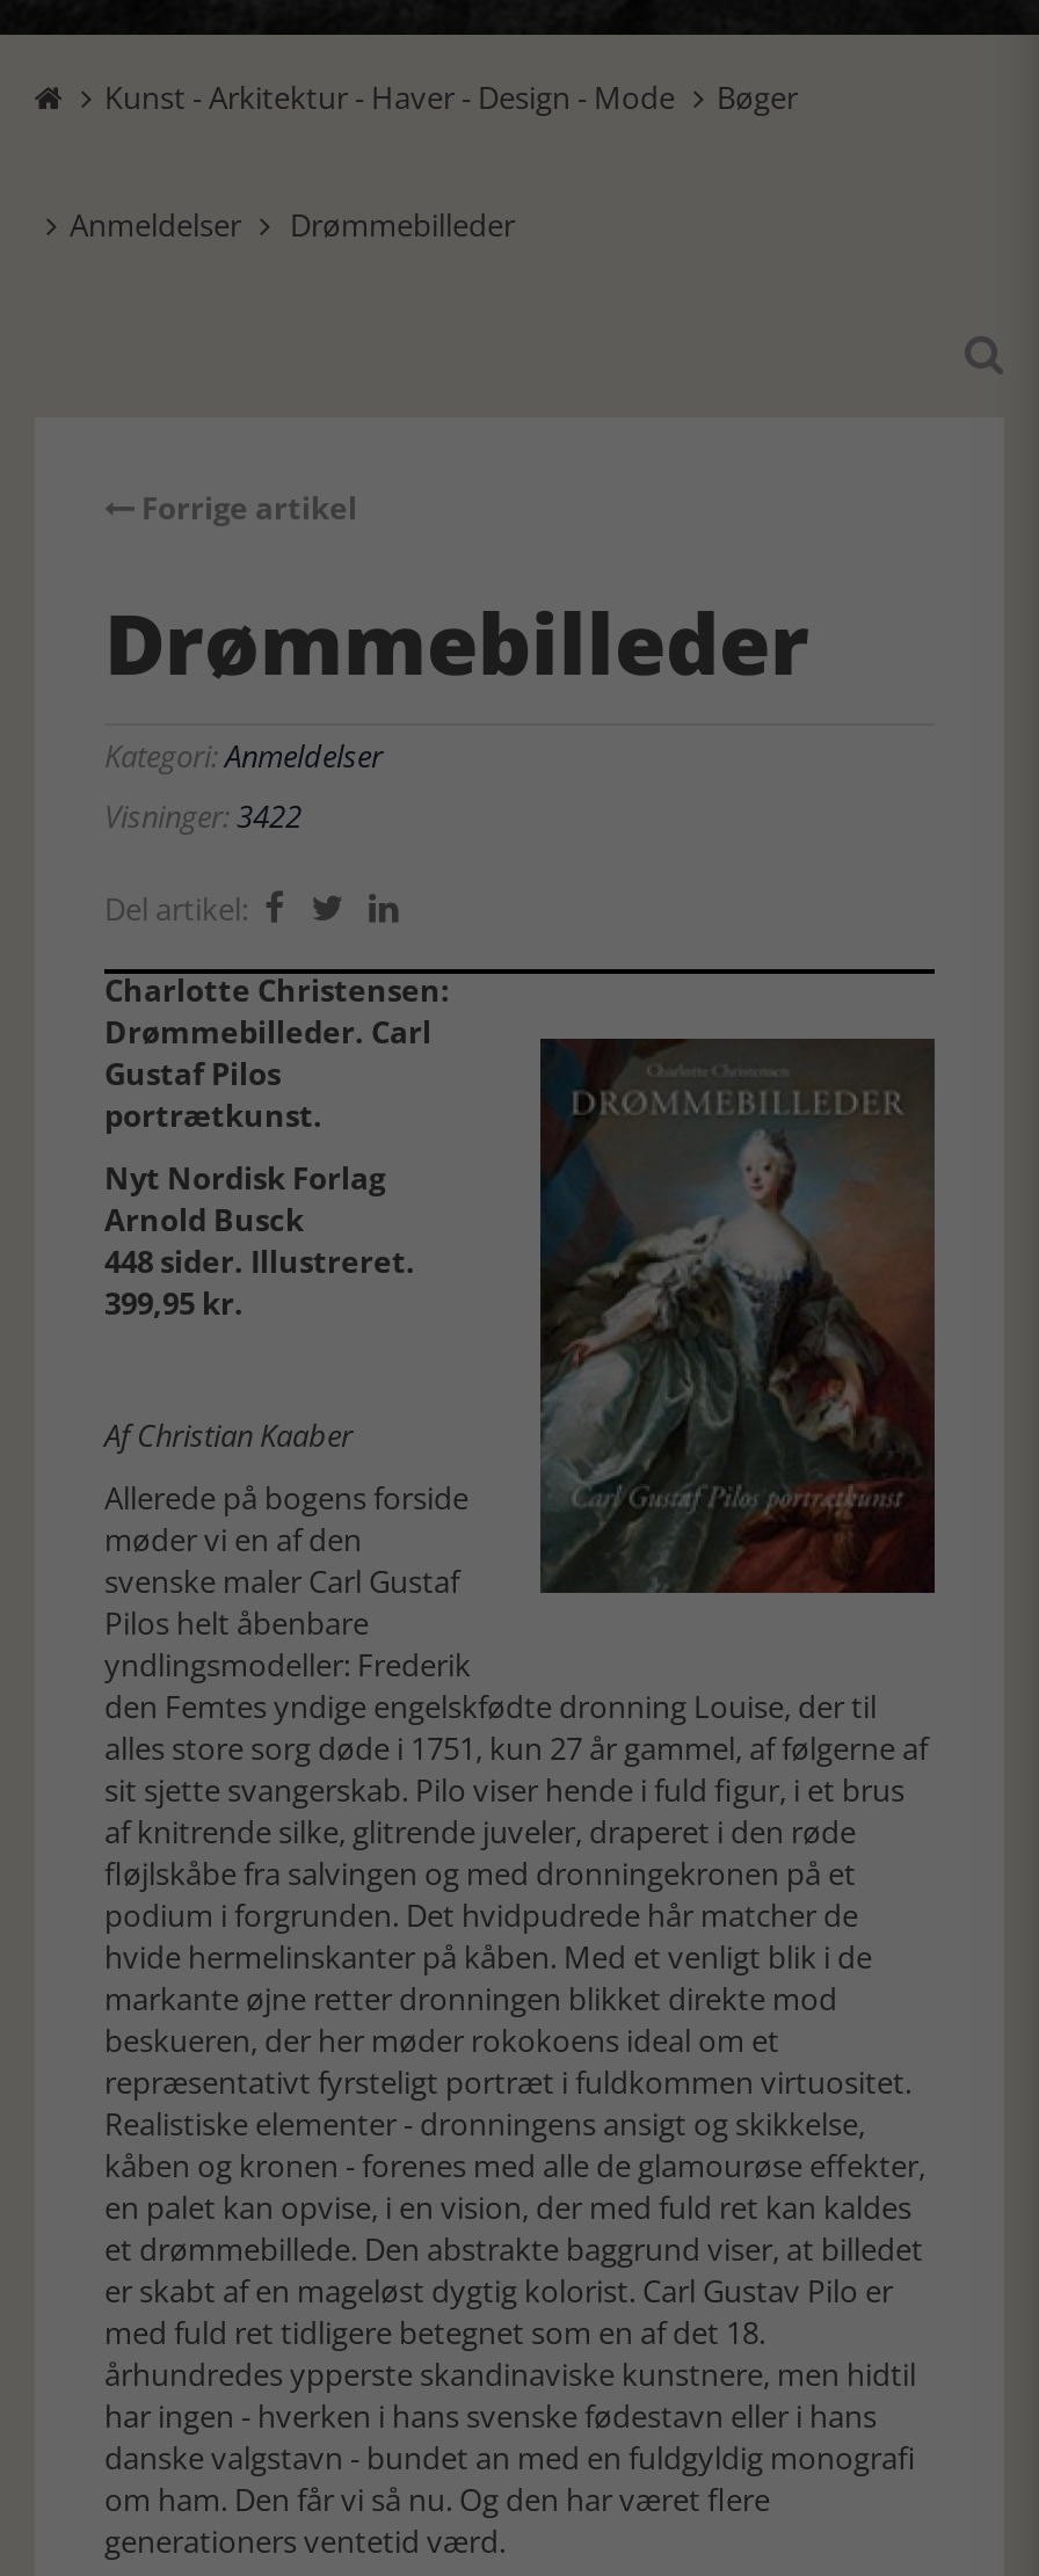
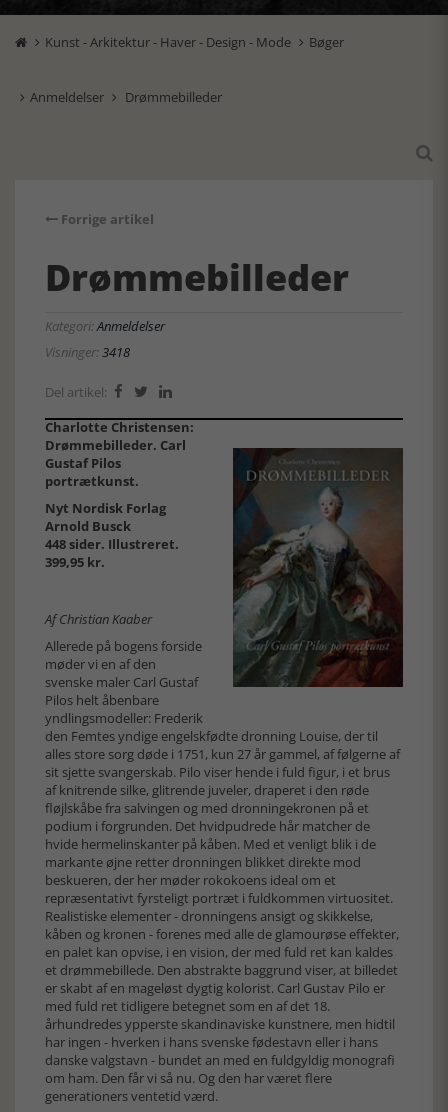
- Visninger: 3422
+ Visninger: 3418
